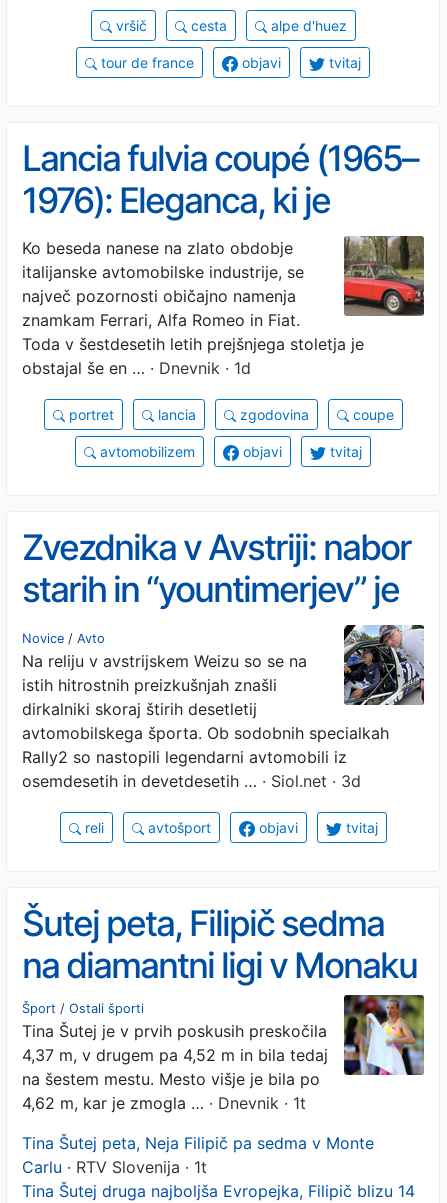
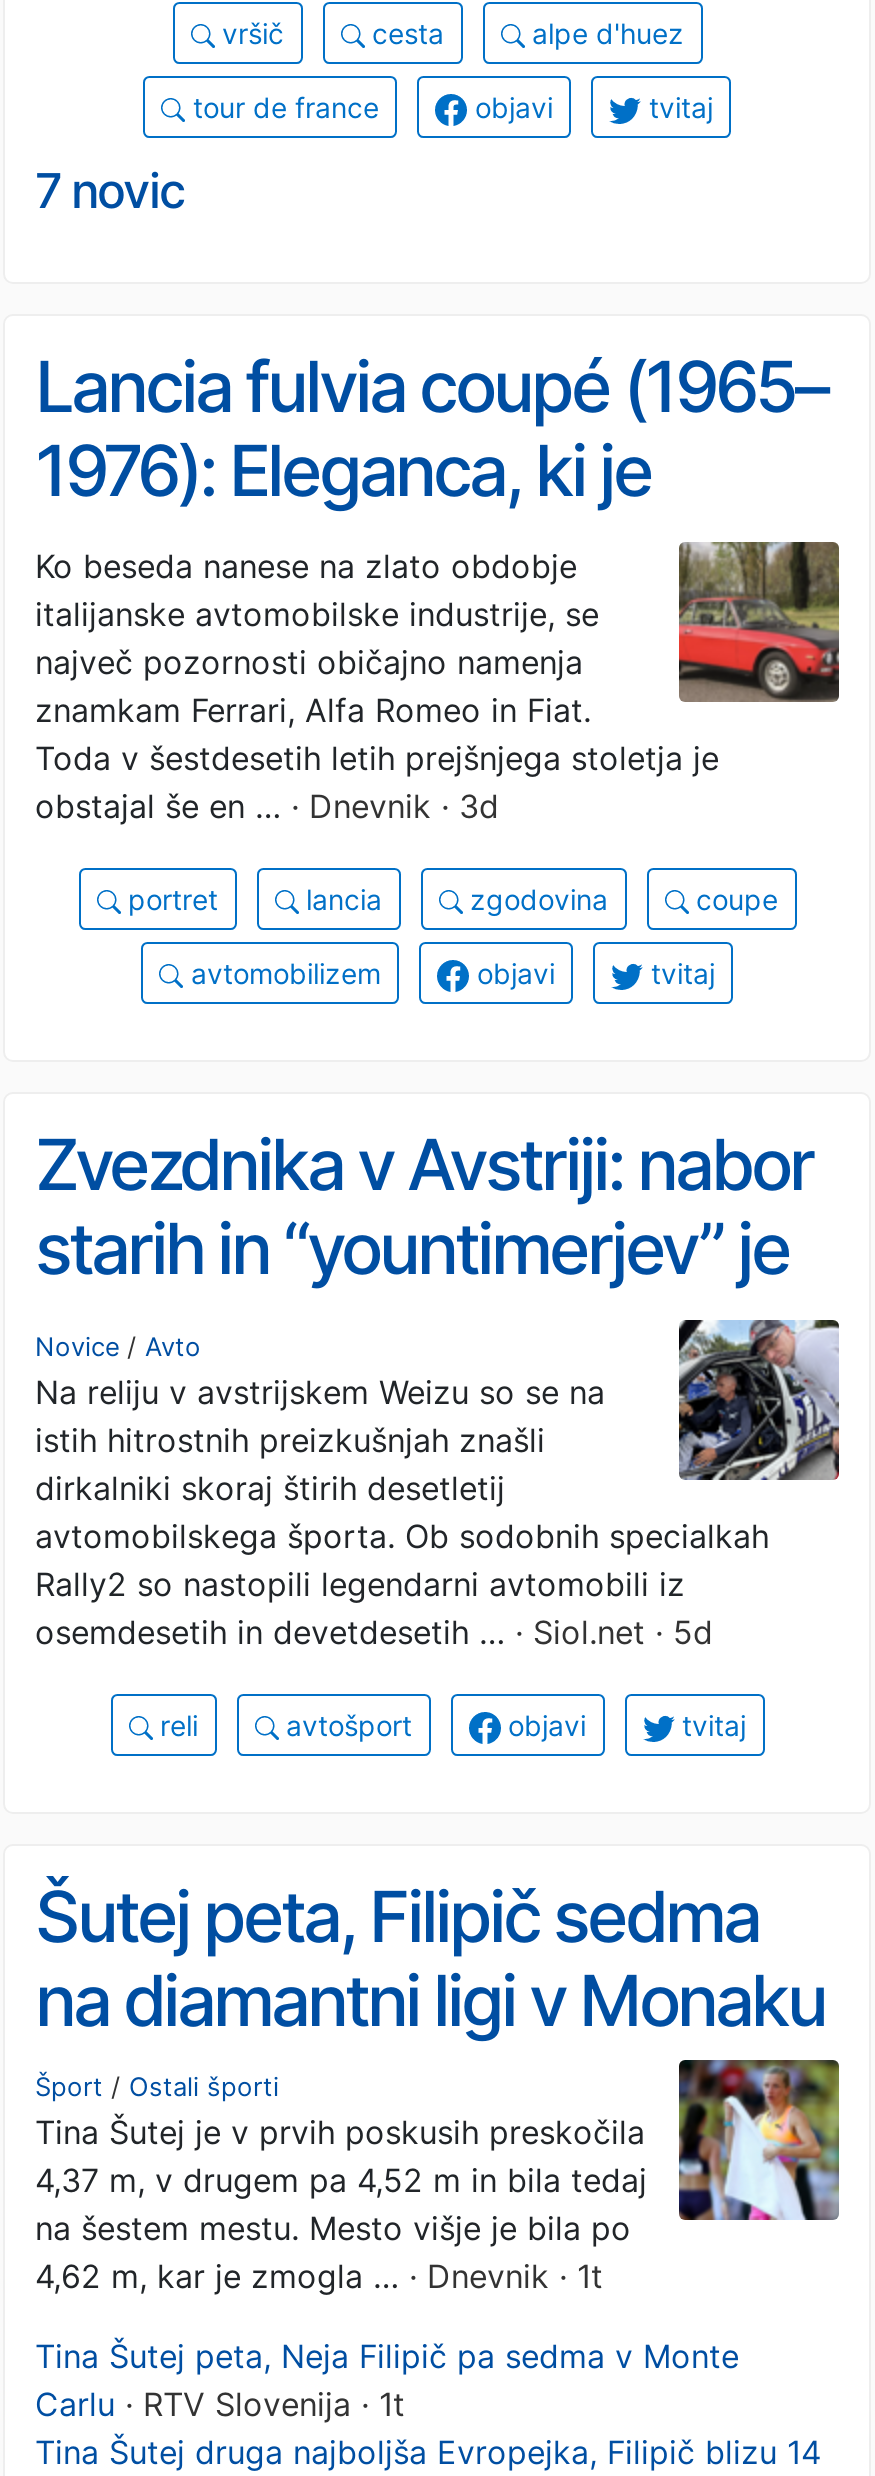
+ 7 novic

- obstajal še en … · Dnevnik · 1d
+ obstajal še en … · Dnevnik · 3d

- osemdesetih in devetdesetih … · Siol.net · 3d
+ osemdesetih in devetdesetih … · Siol.net · 5d
